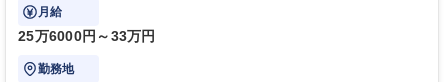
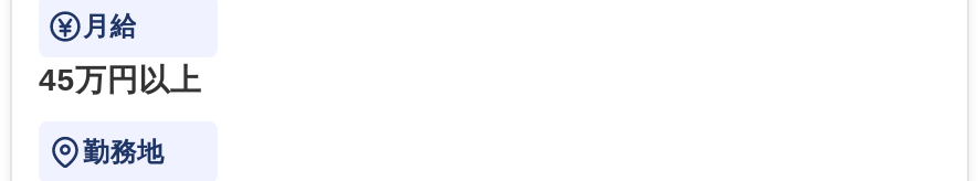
- 25万6000円～33万円
+ 45万円以上
